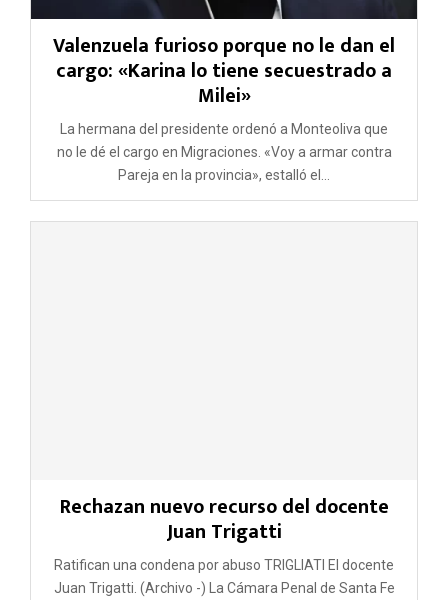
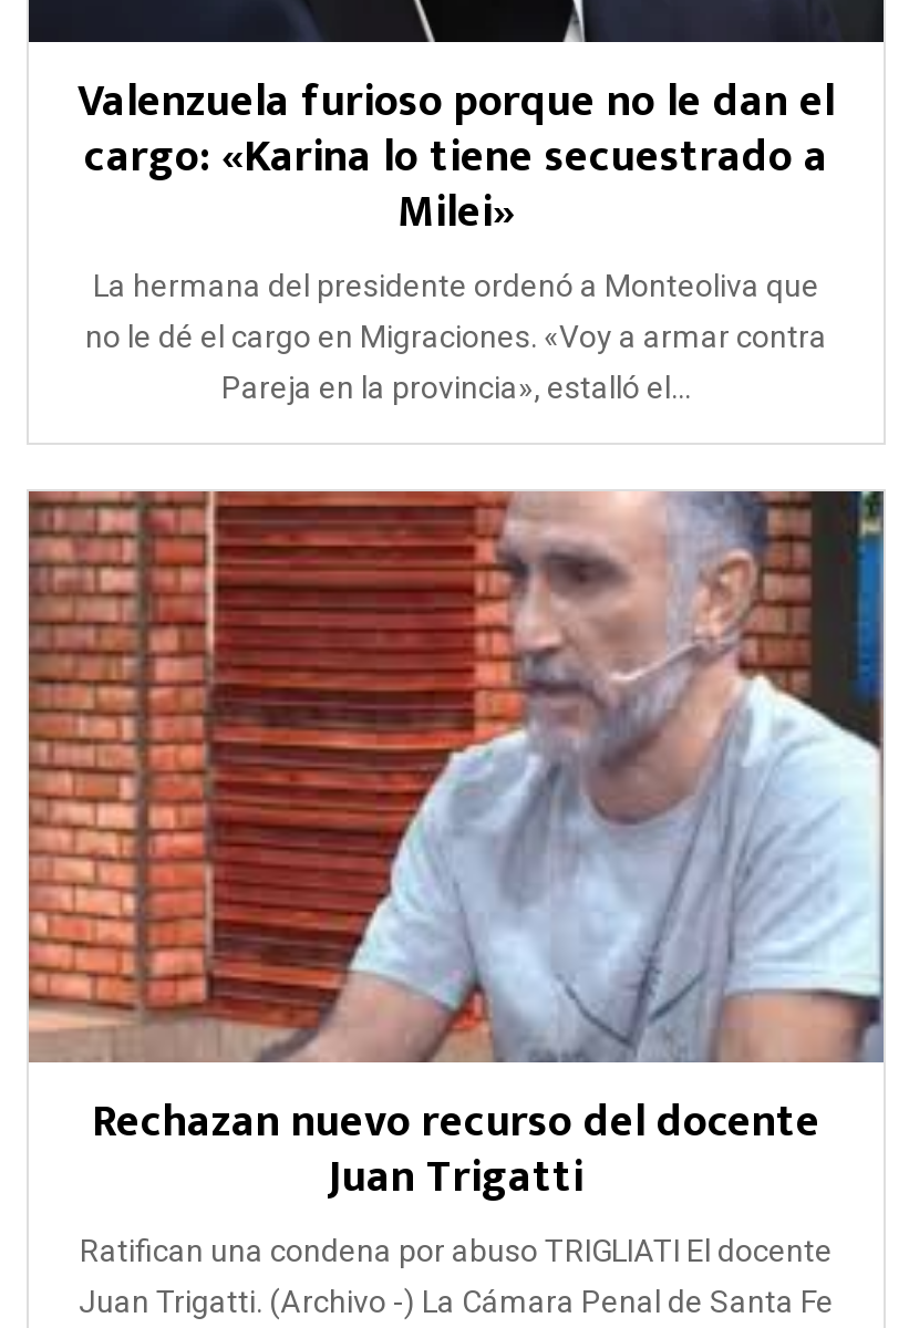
+ [image]
